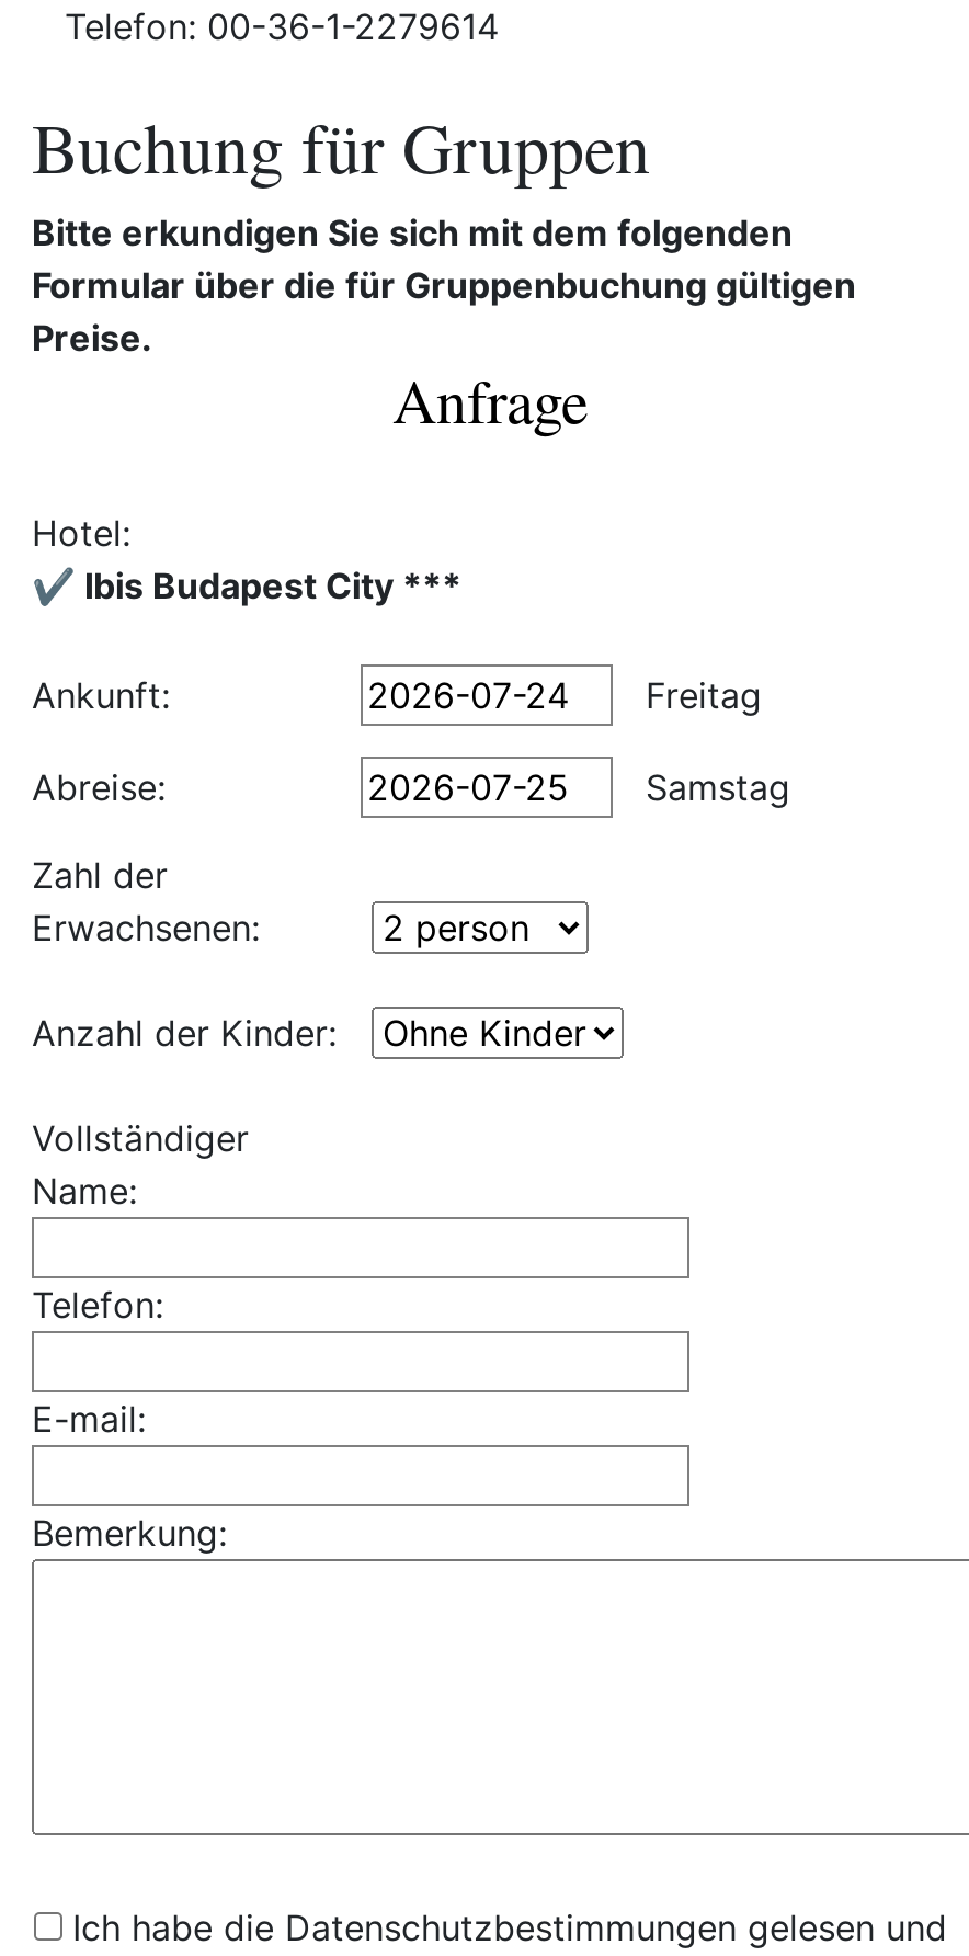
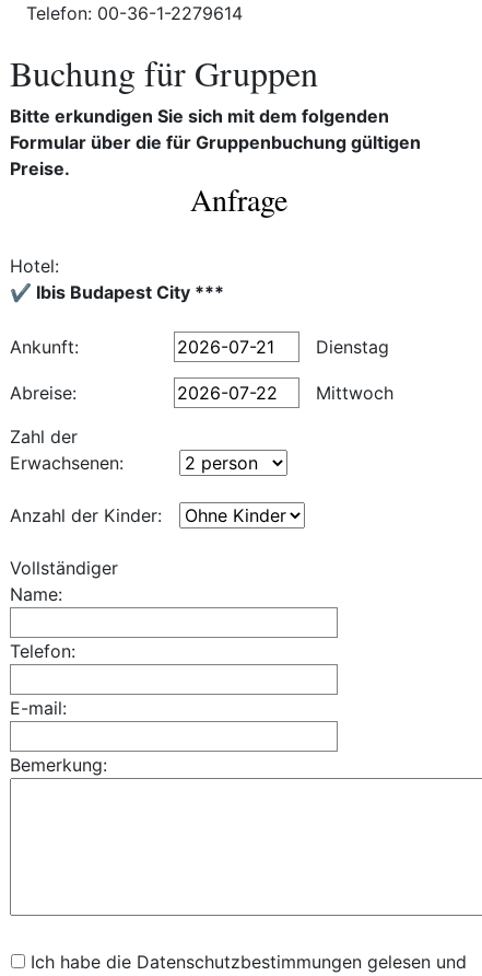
- Freitag
+ Dienstag

- Samstag
+ Mittwoch
